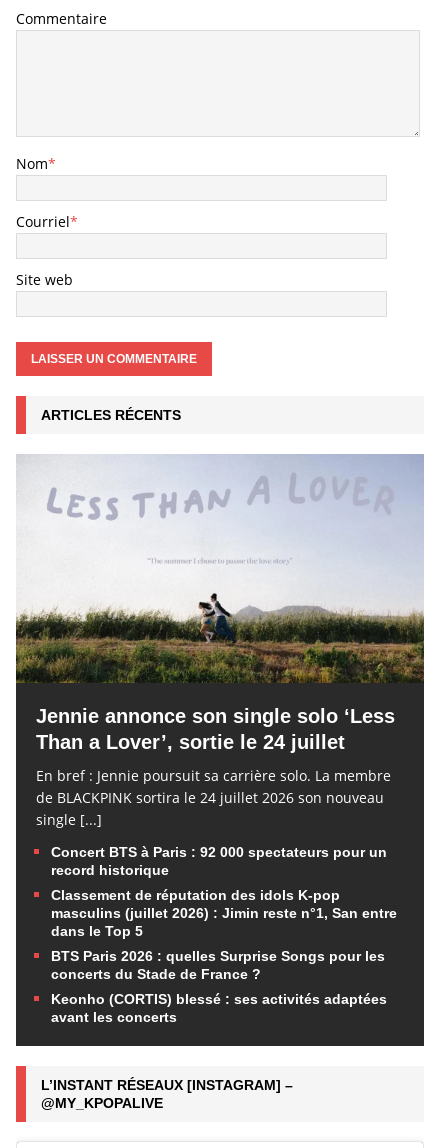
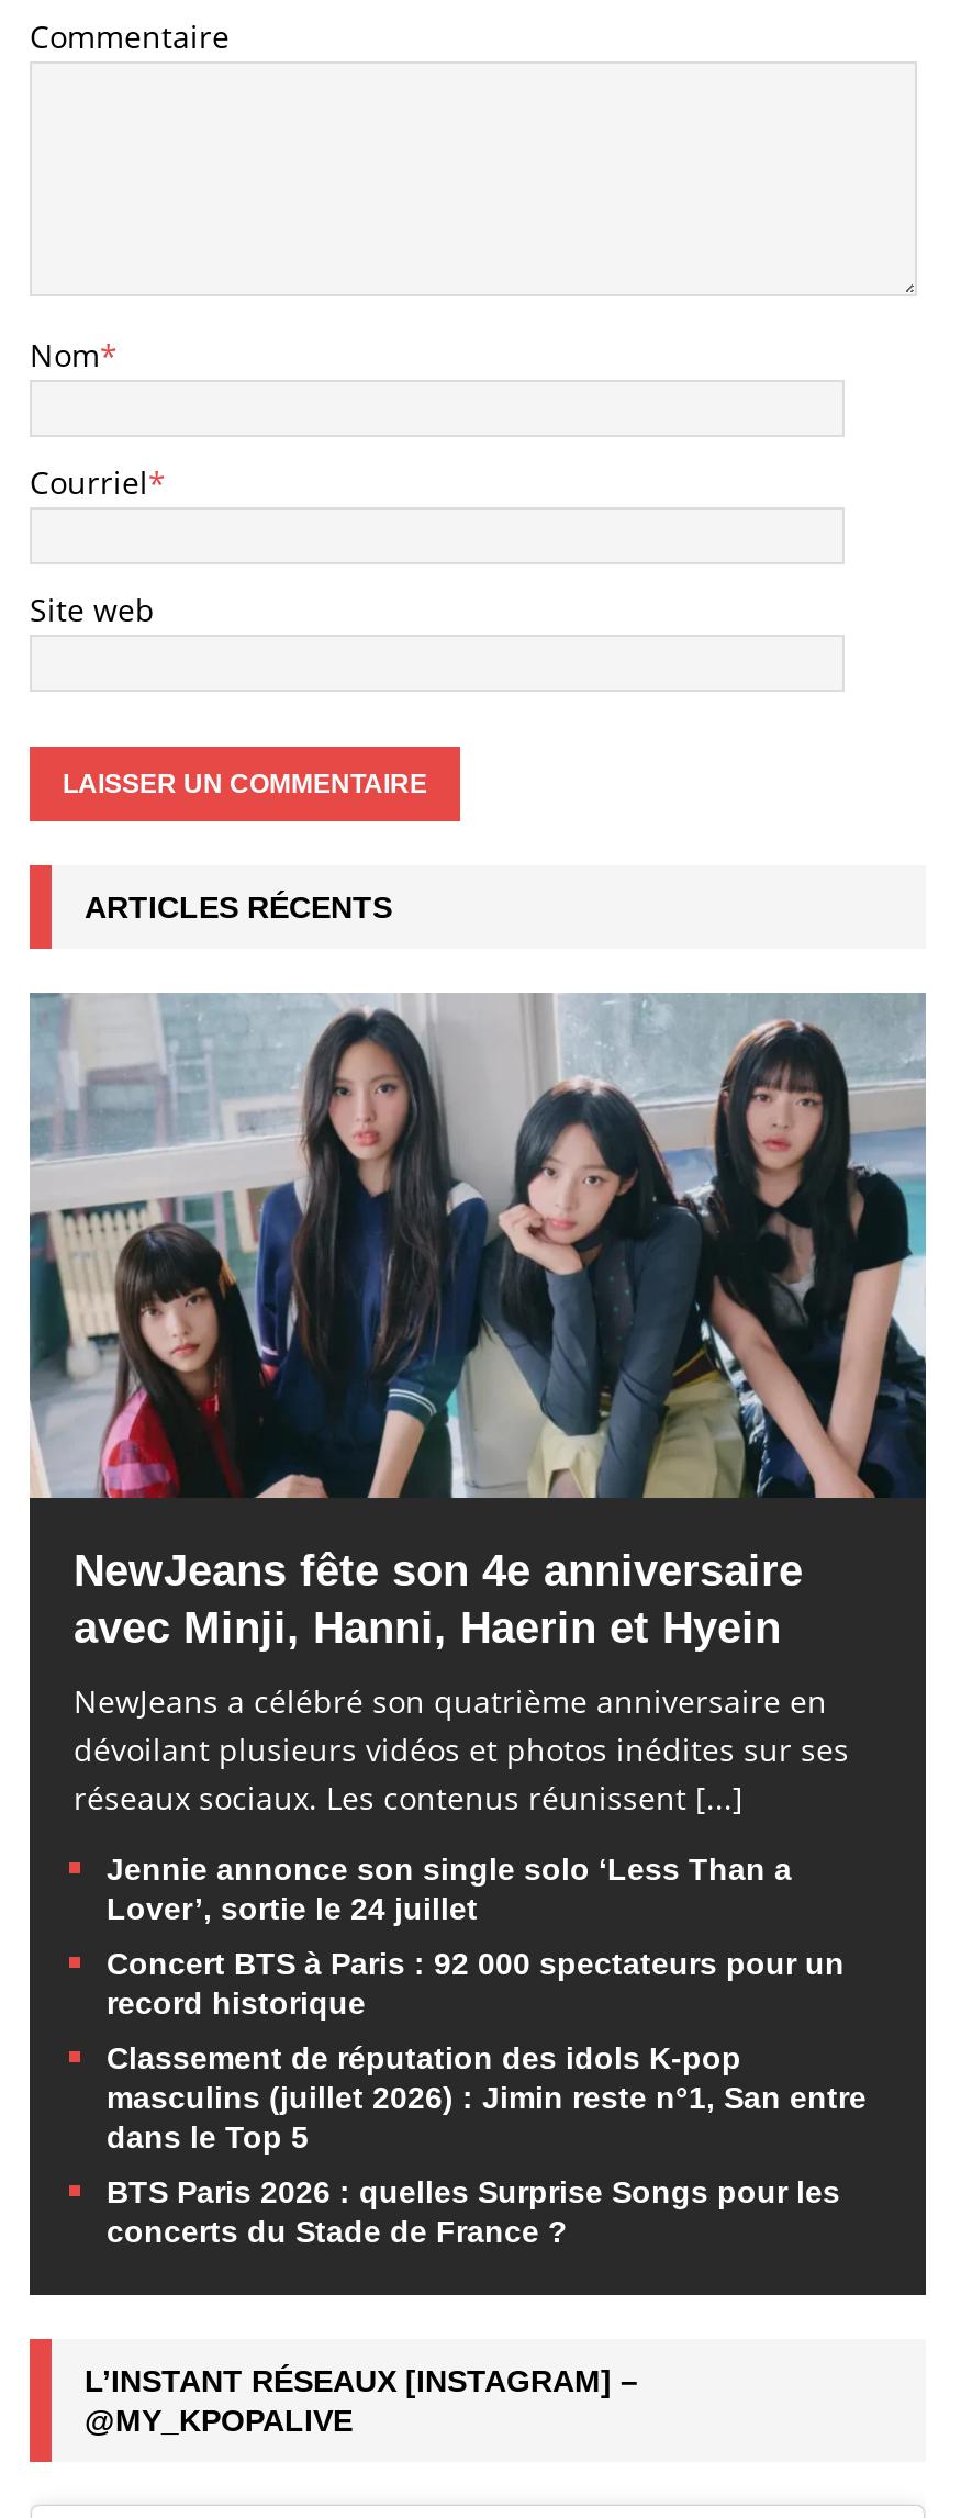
- [image]
- Jennie annonce son single solo ‘Less
- Than a Lover’, sortie le 24 juillet
- En bref : Jennie poursuit sa carrière solo. La membre
- de BLACKPINK sortira le 24 juillet 2026 son nouveau
- single [...]
+ [image]
+ NewJeans fête son 4e anniversaire
+ avec Minji, Hanni, Haerin et Hyein
+ NewJeans a célébré son quatrième anniversaire en
+ dévoilant plusieurs vidéos et photos inédites sur ses
+ réseaux sociaux. Les contenus réunissent [...]
+ Jennie annonce son single solo ‘Less Than a
+ Lover’, sortie le 24 juillet

moved down: Concert BTS à Paris : 92 000 spectateurs pour un | record historique | Classement de réputation des idols K-pop | masculins (juillet 2026) : Jimin reste n°1, San entre | dans le Top 5 | BTS Paris 2026 : quelles Surprise Songs pour les | concerts du Stade de France ?

- Keonho (CORTIS) blessé : ses activités adaptées
- avant les concerts
